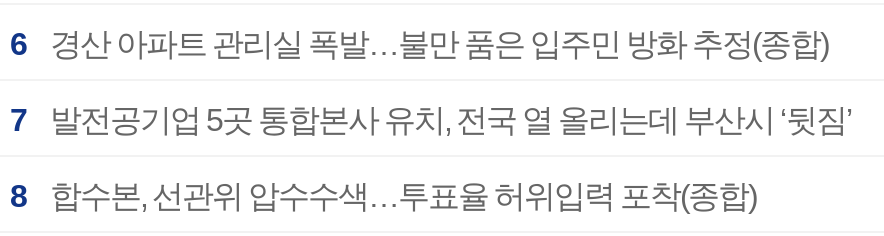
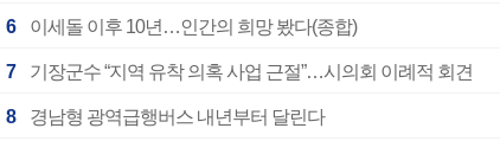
- 경산 아파트 관리실 폭발…불만 품은 입주민 방화 추정(종합)
+ 이세돌 이후 10년…인간의 희망 봤다(종합)

- 발전공기업 5곳 통합본사 유치, 전국 열 올리는데 부산시 ‘뒷짐’
+ 기장군수 “지역 유착 의혹 사업 근절”…시의회 이례적 회견

- 합수본, 선관위 압수수색…투표율 허위입력 포착(종합)
+ 경남형 광역급행버스 내년부터 달린다
